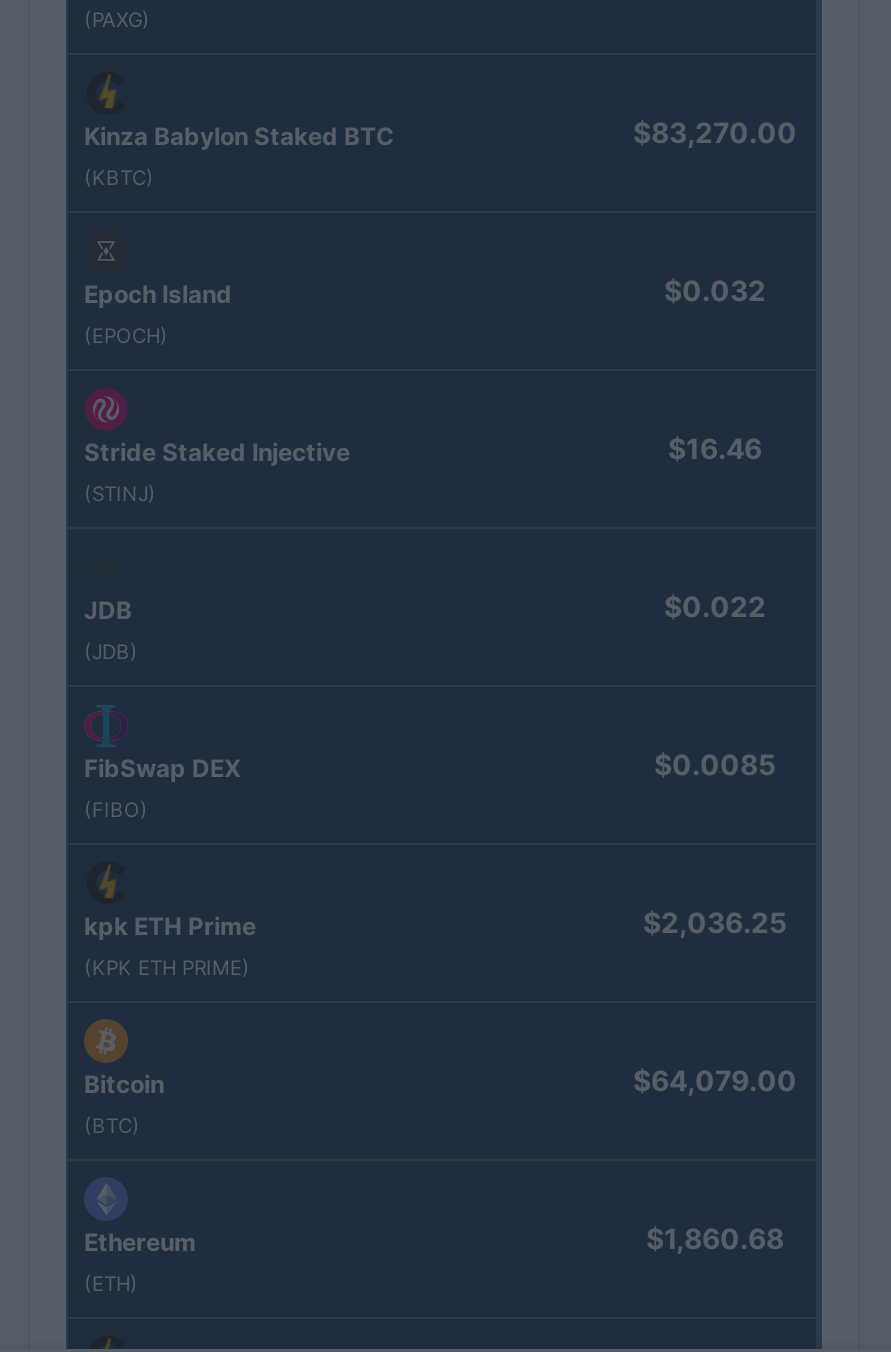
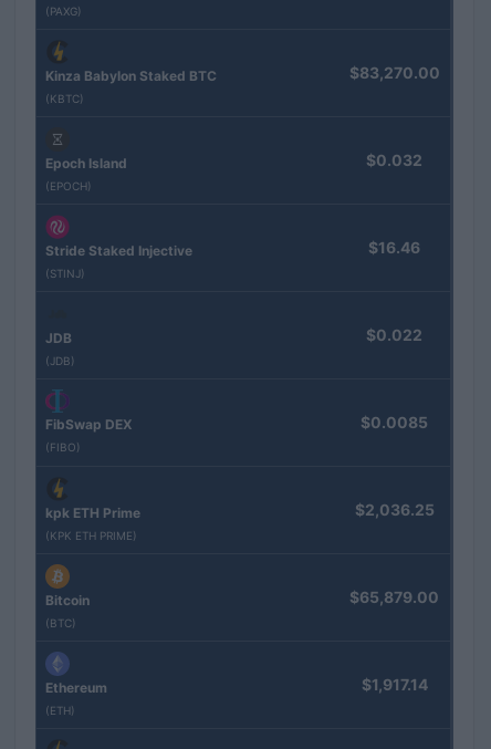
- $64,079.00
+ $65,879.00

- $1,860.68
+ $1,917.14
